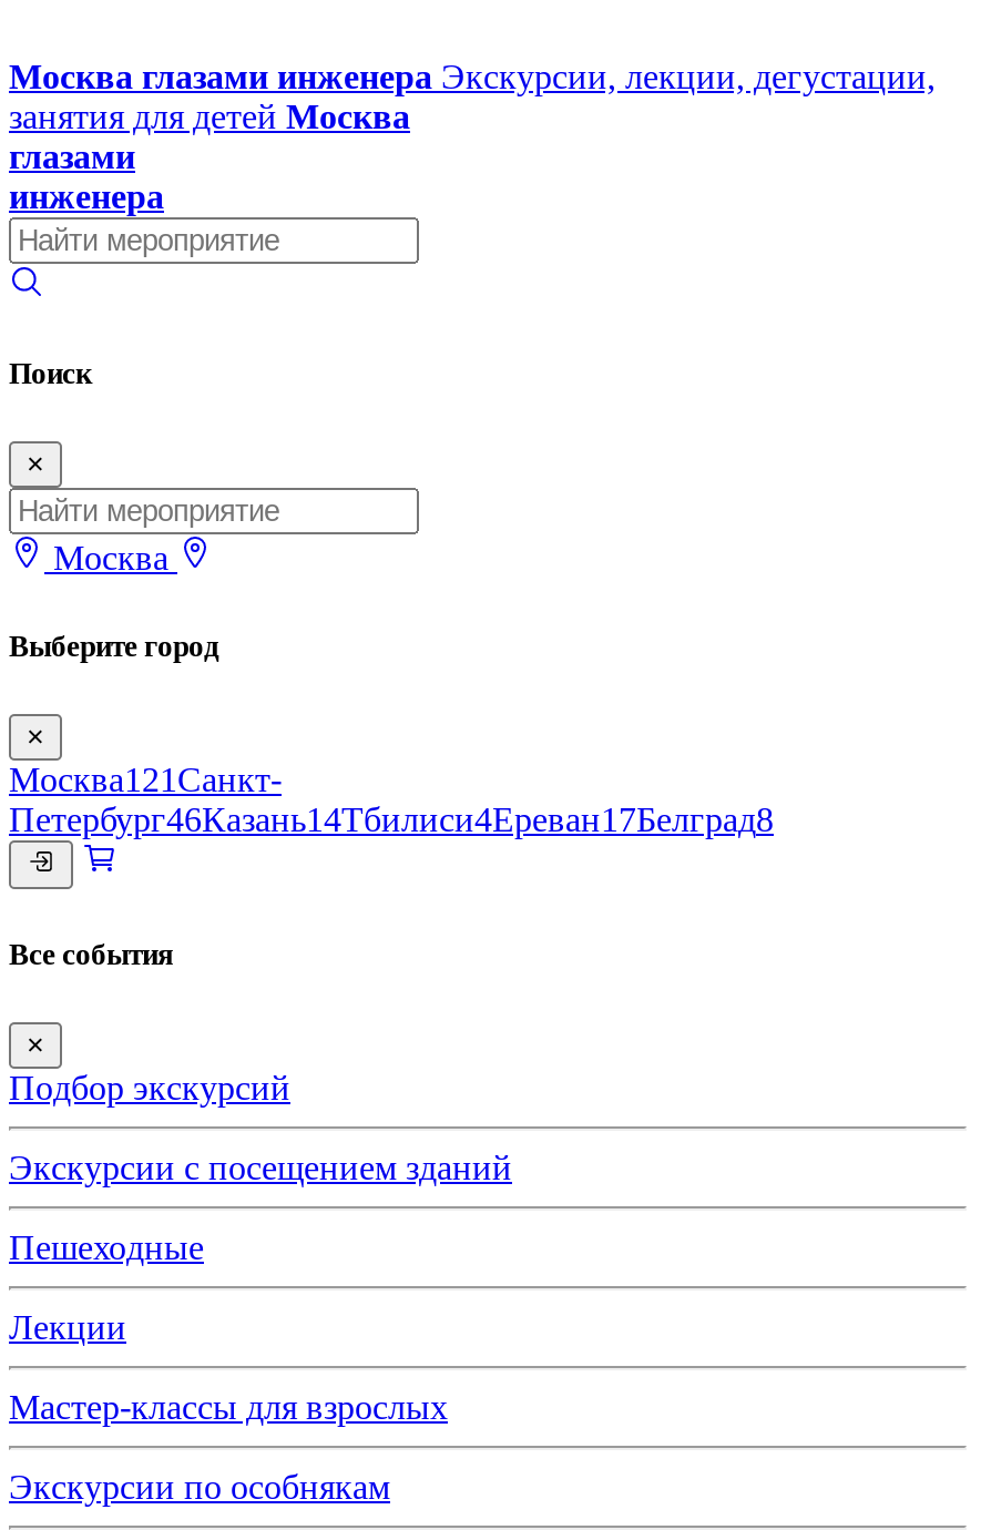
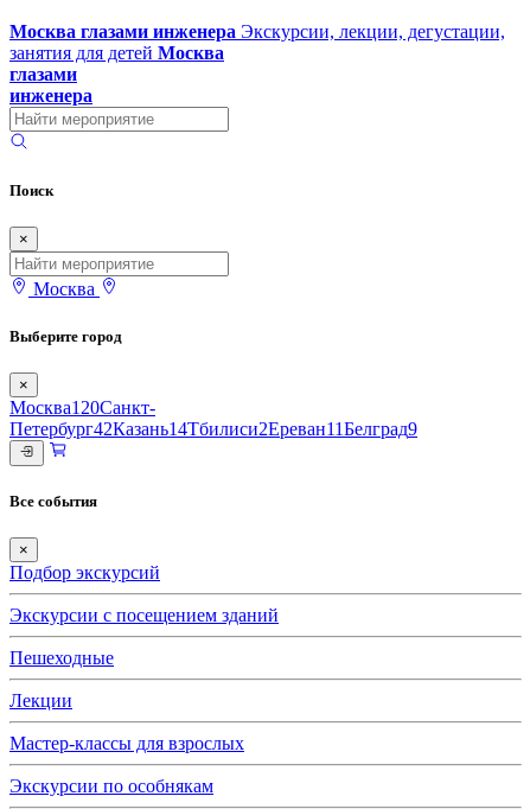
- Москва121 Санкт-
+ Москва120 Санкт-

- Петербург46Казань14Тбилиси4Ереван17Белград8
+ Петербург42Казань14Тбилиси2Ереван11Белград9
